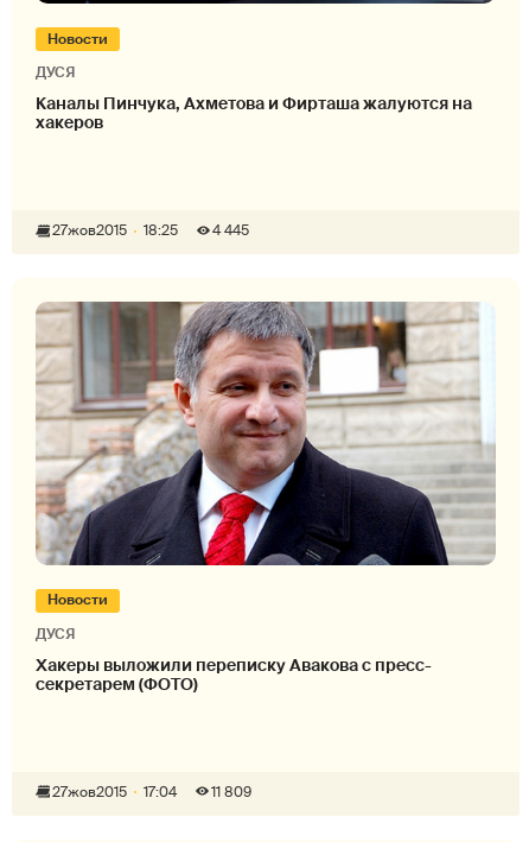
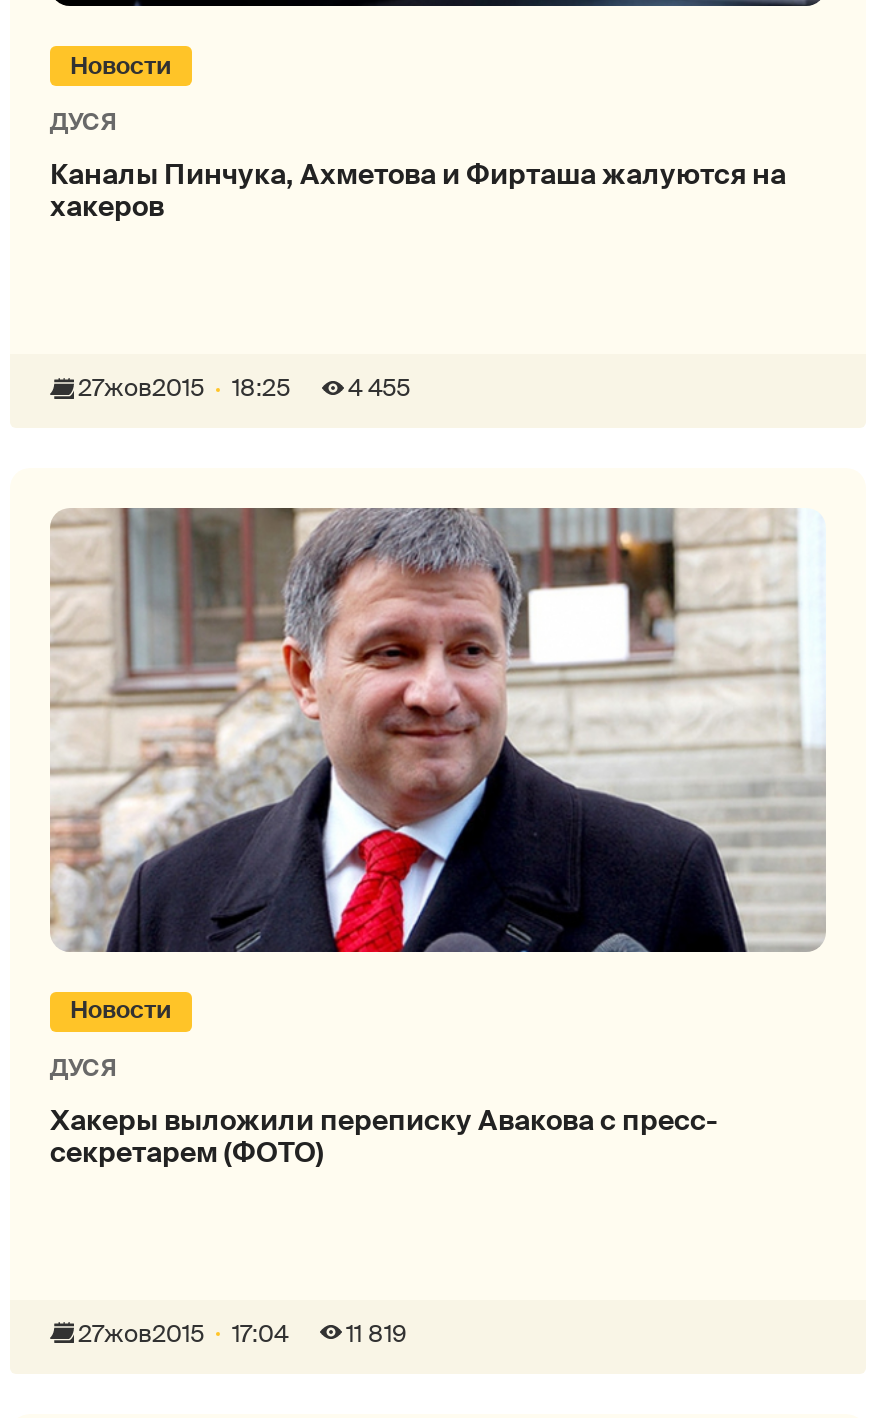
- 27жов2015 18:25 4 445
+ 27жов2015 18:25 4 455

- 11 809
+ 11 819
